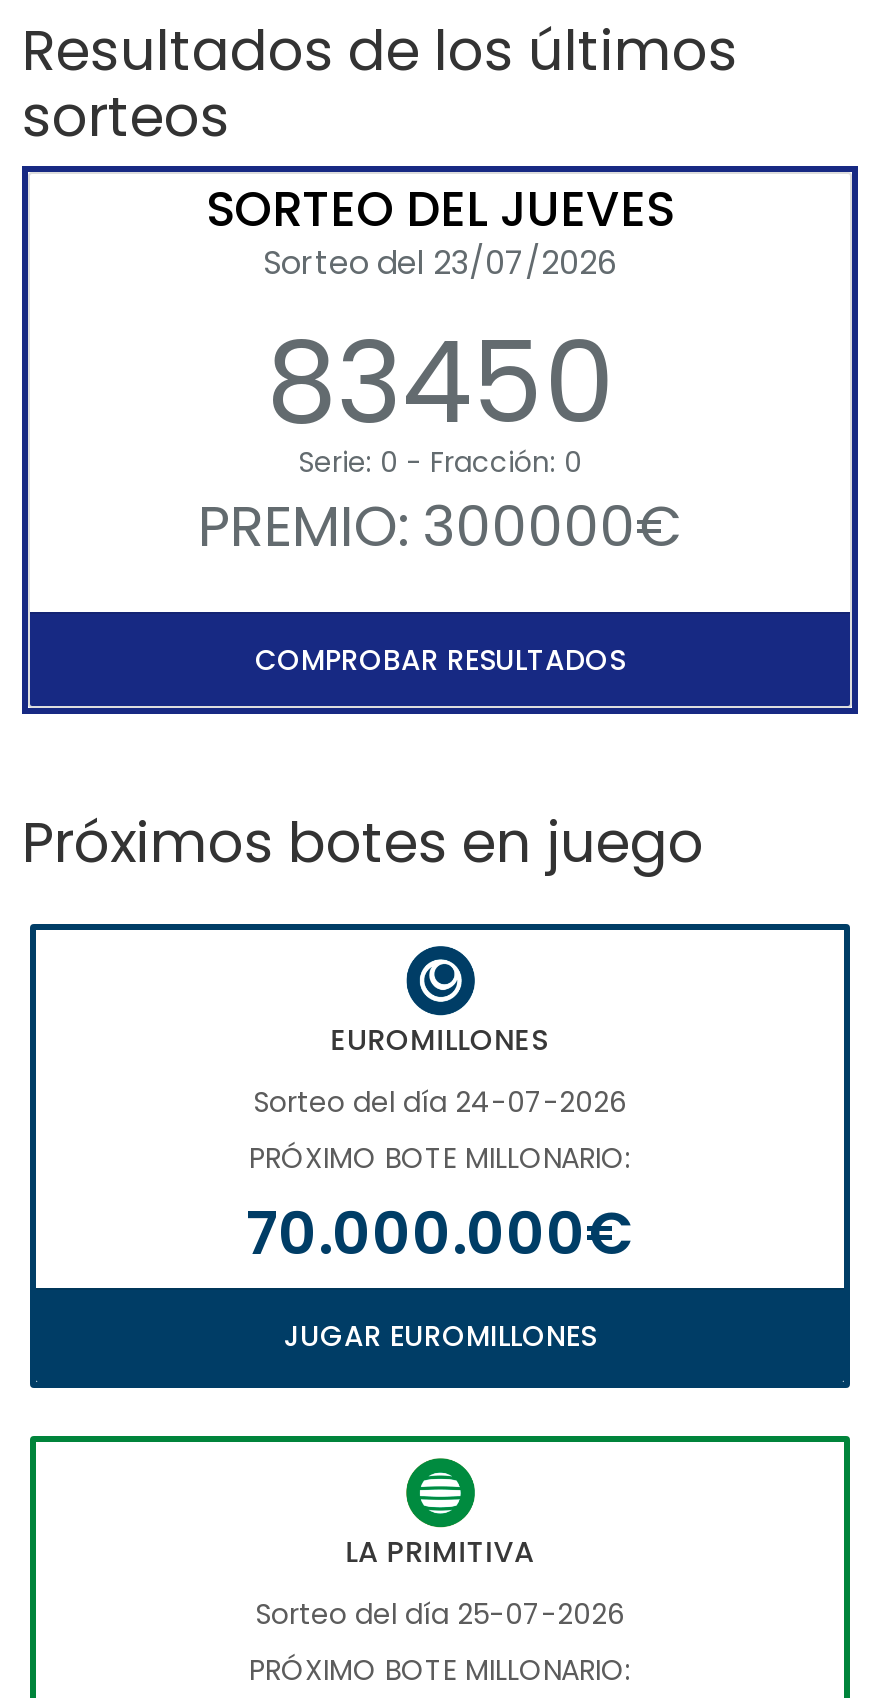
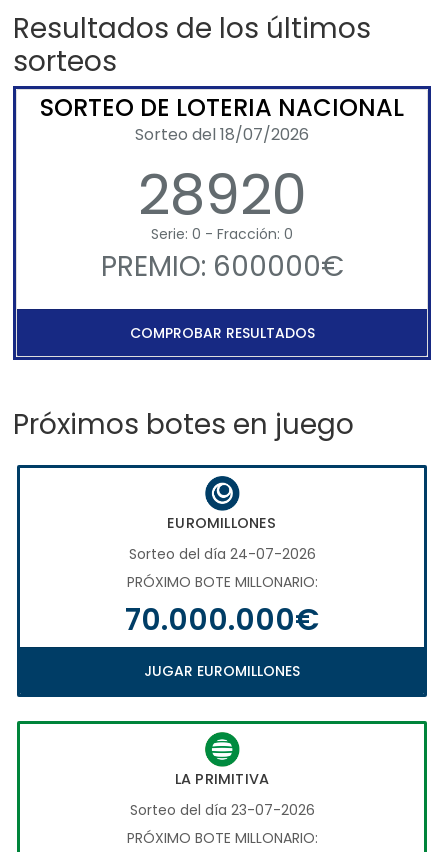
- SORTEO DEL JUEVES
- Sorteo del 23/07/2026
- 83450
+ SORTEO DE LOTERIA NACIONAL
+ Sorteo del 18/07/2026
+ 28920

- PREMIO: 300000€
+ PREMIO: 600000€

- Sorteo del día 25-07-2026
+ Sorteo del día 23-07-2026
